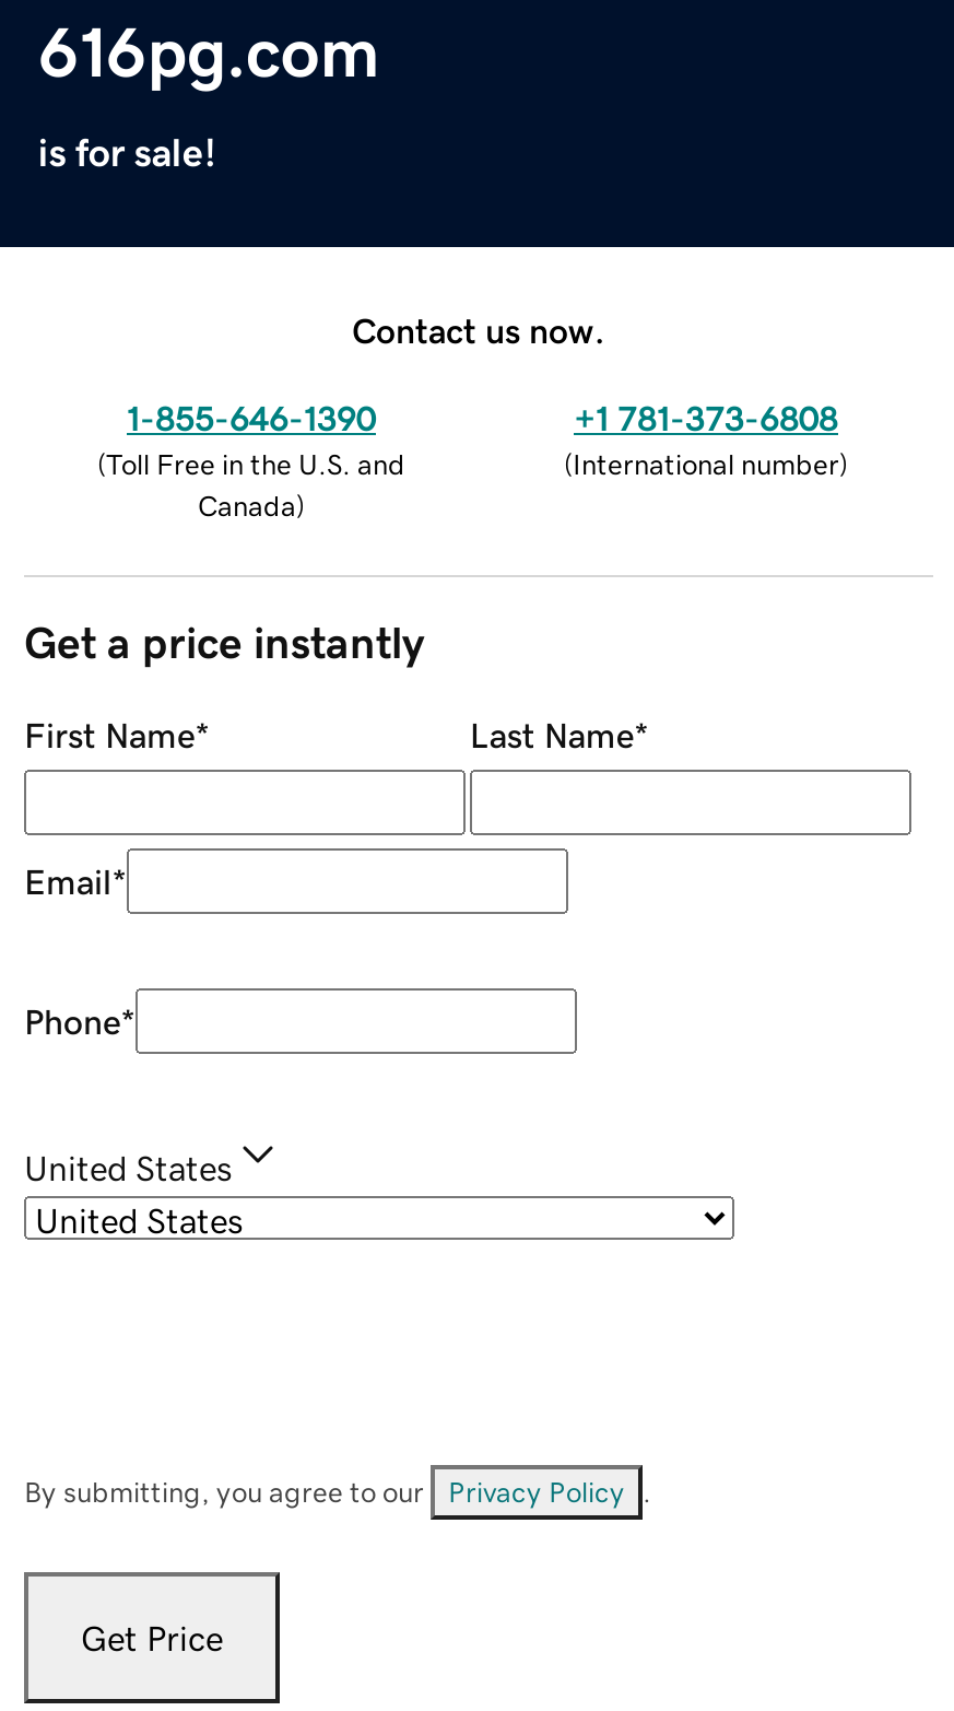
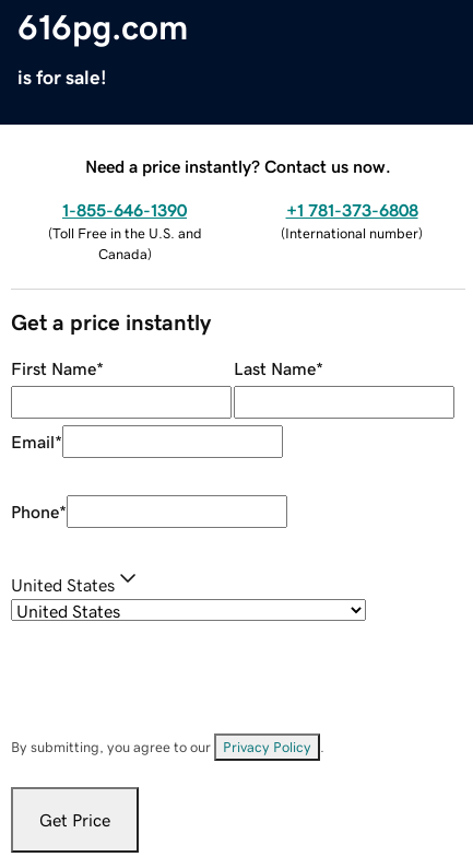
- Contact us now.
+ Need a price instantly? Contact us now.
